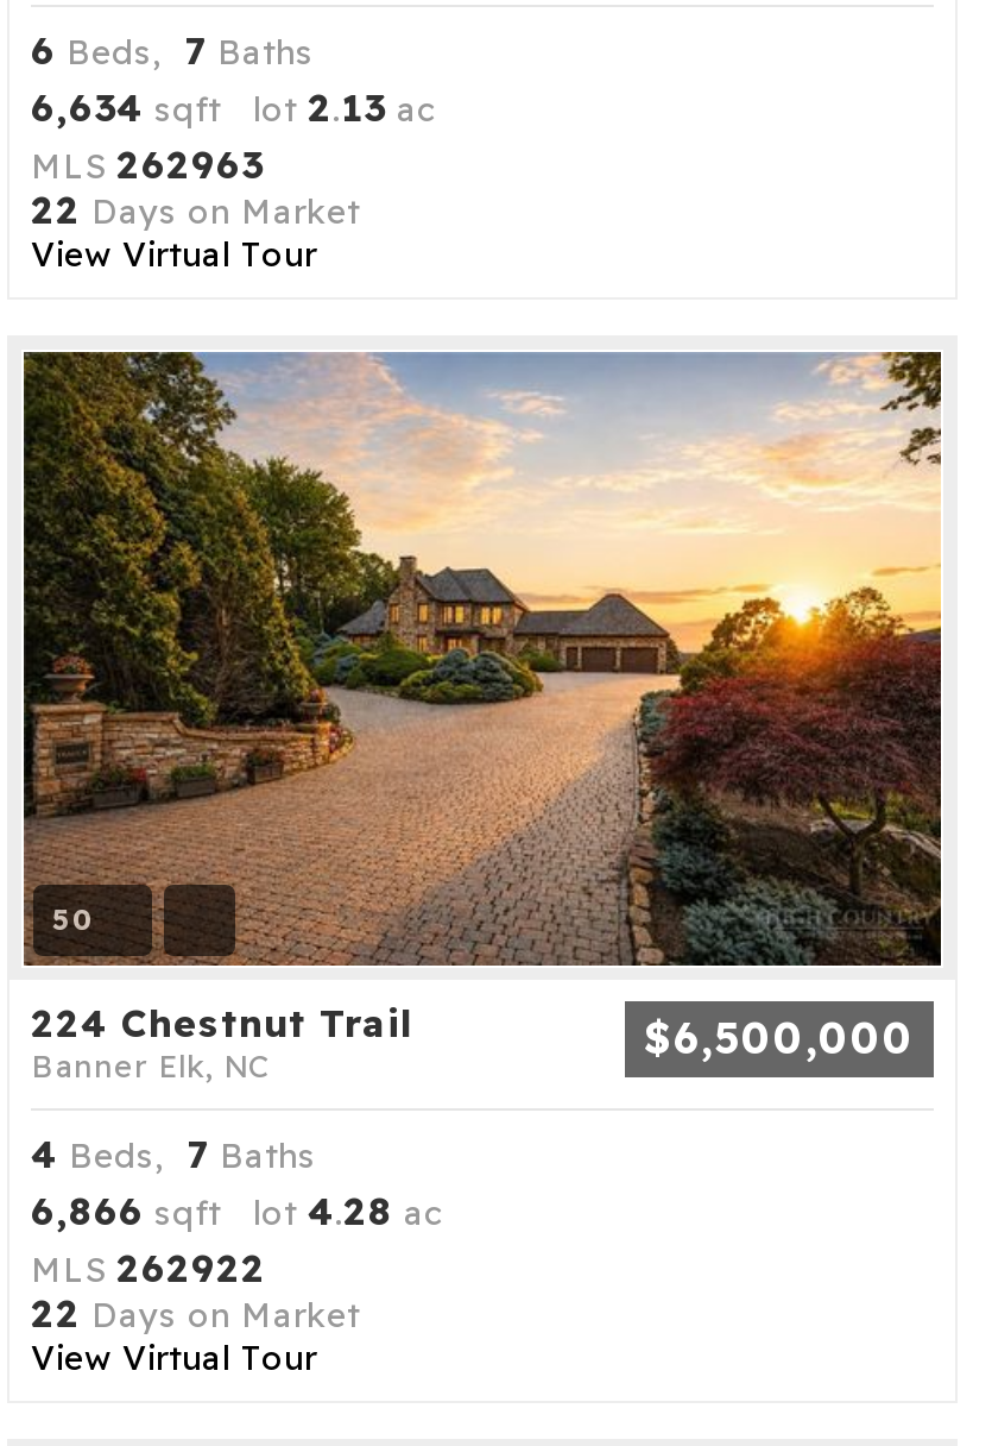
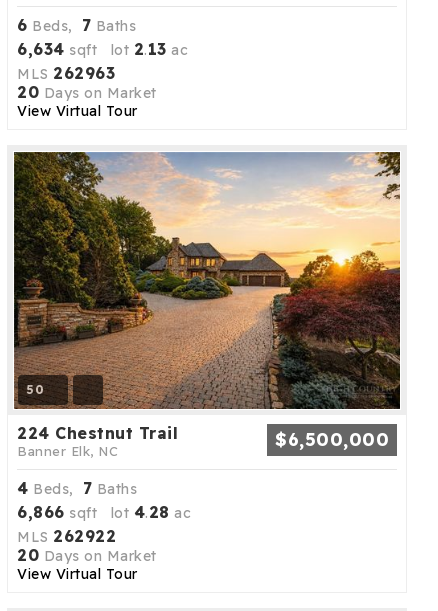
- 22 Days on Market
+ 20 Days on Market

- 22 Days on Market
+ 20 Days on Market
